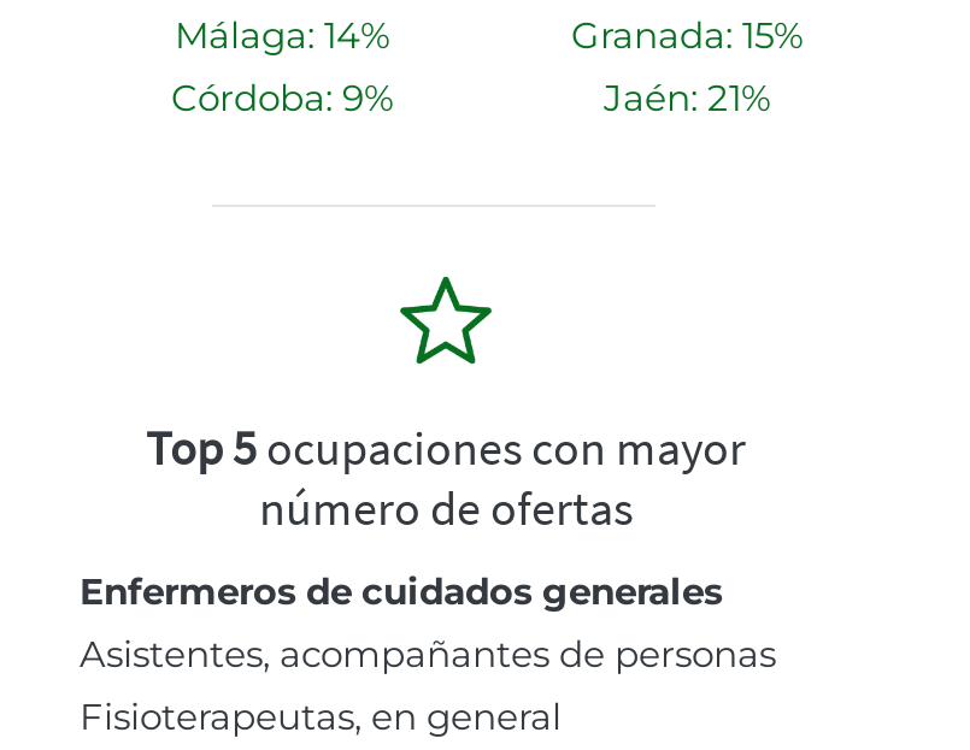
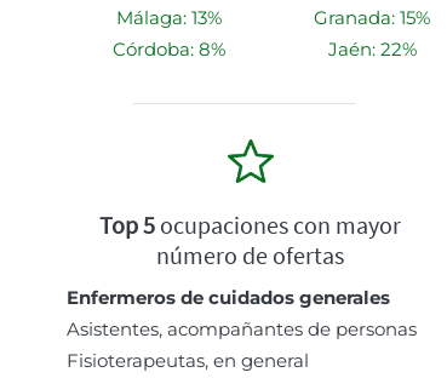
- Málaga: 14%
+ Málaga: 13%

- Córdoba: 9%
+ Córdoba: 8%

- Jaén: 21%
+ Jaén: 22%
